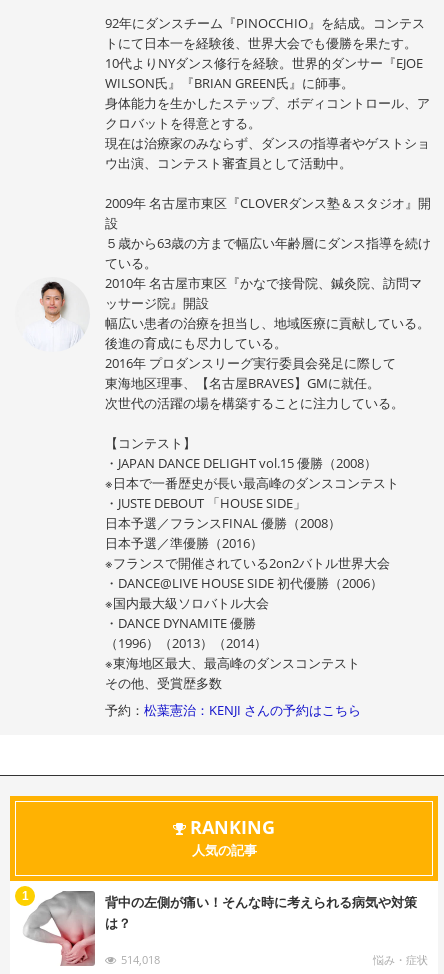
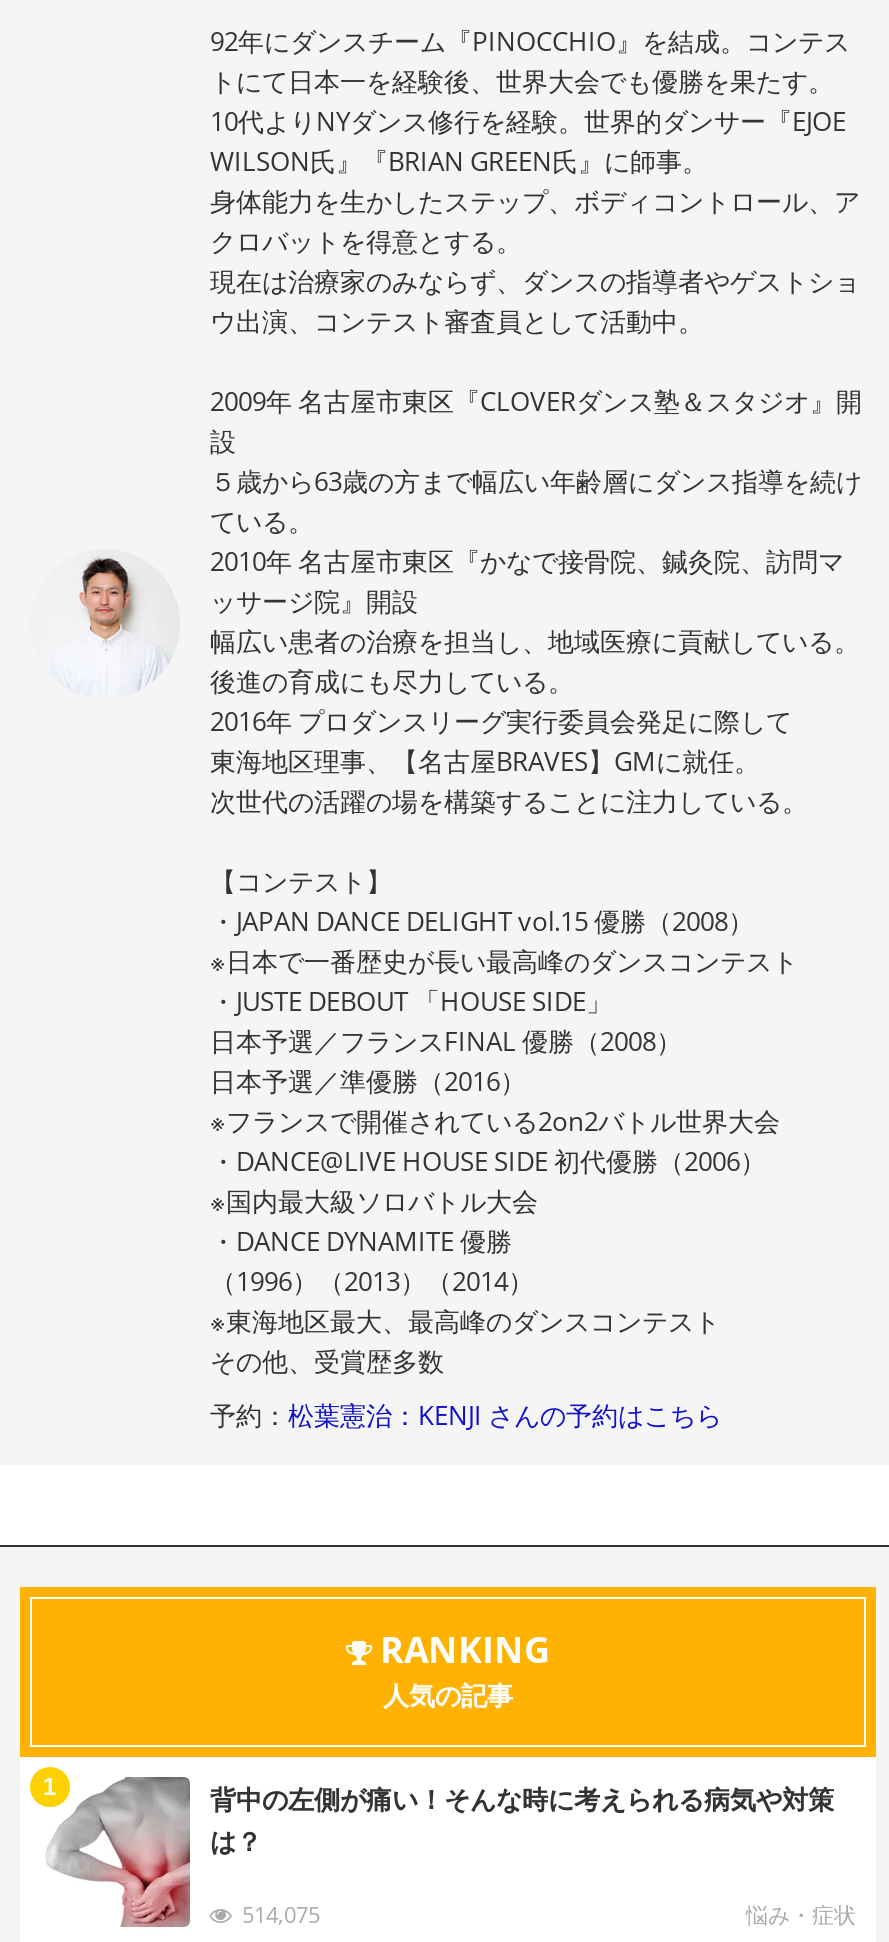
- 514,018
+ 514,075
